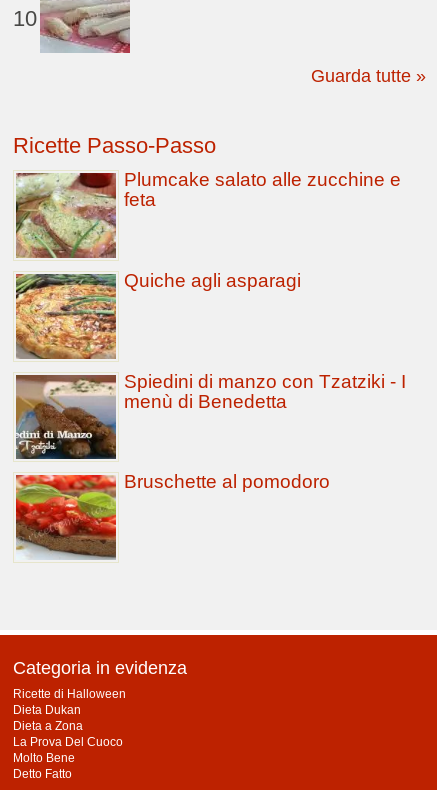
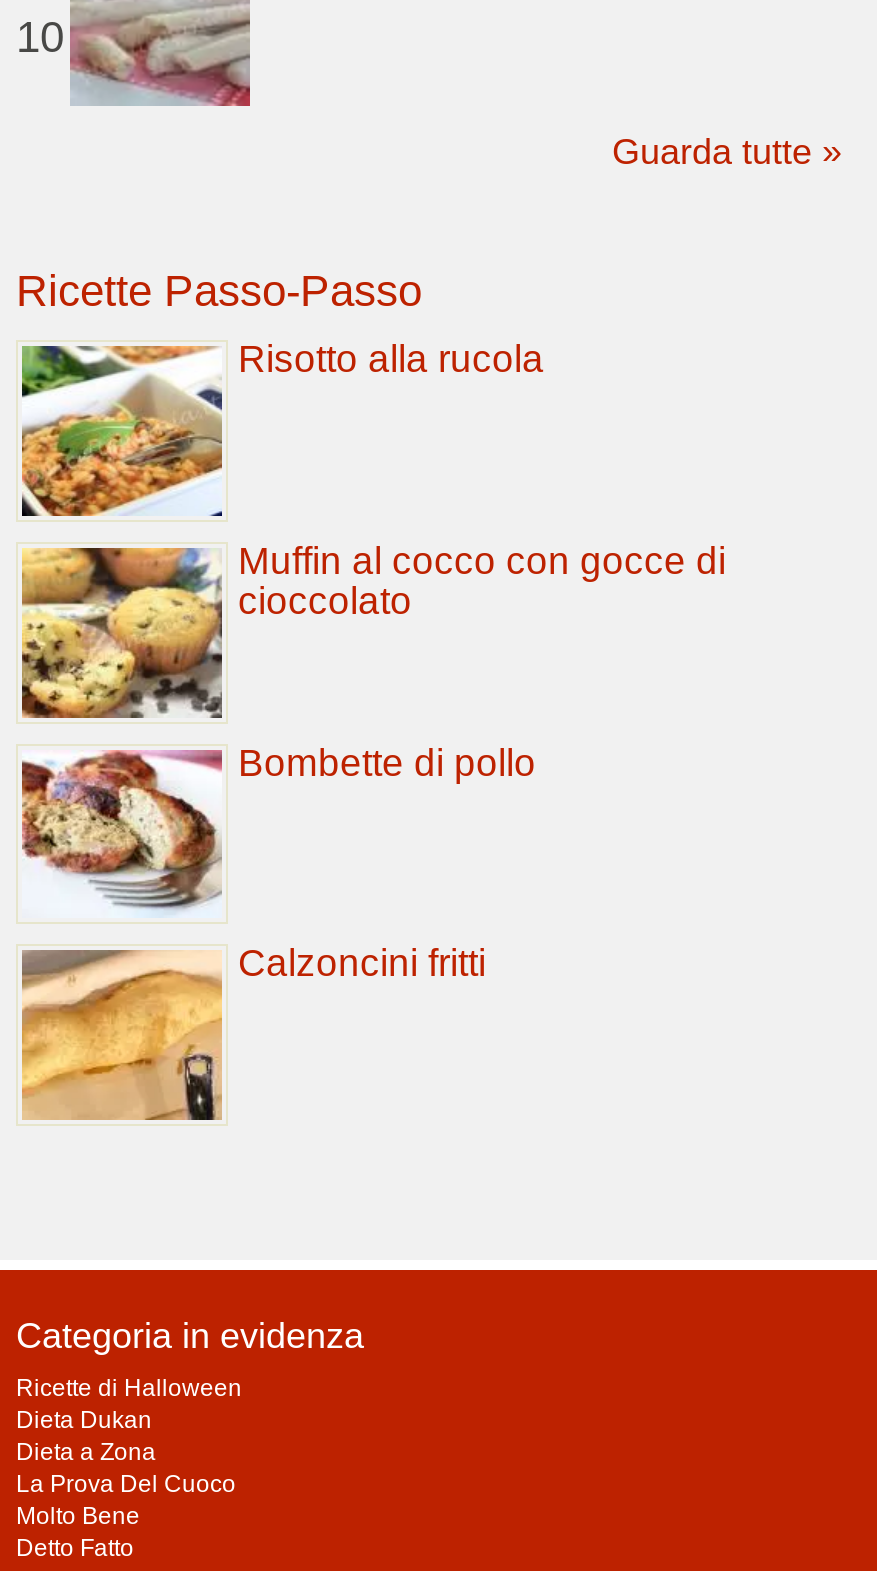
- [image]
- Plumcake salato alle zucchine e
- feta
+ [image]
+ Risotto alla rucola

- [image]
- Quiche agli asparagi
+ [image]
+ Muffin al cocco con gocce di
+ cioccolato

- [image]
- Spiedini di manzo con Tzatziki - I
- menù di Benedetta
+ [image]
+ Bombette di pollo

- [image]
- Bruschette al pomodoro
+ [image]
+ Calzoncini fritti
